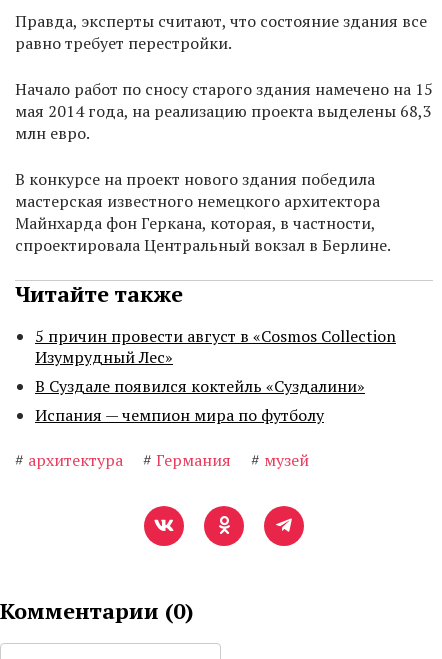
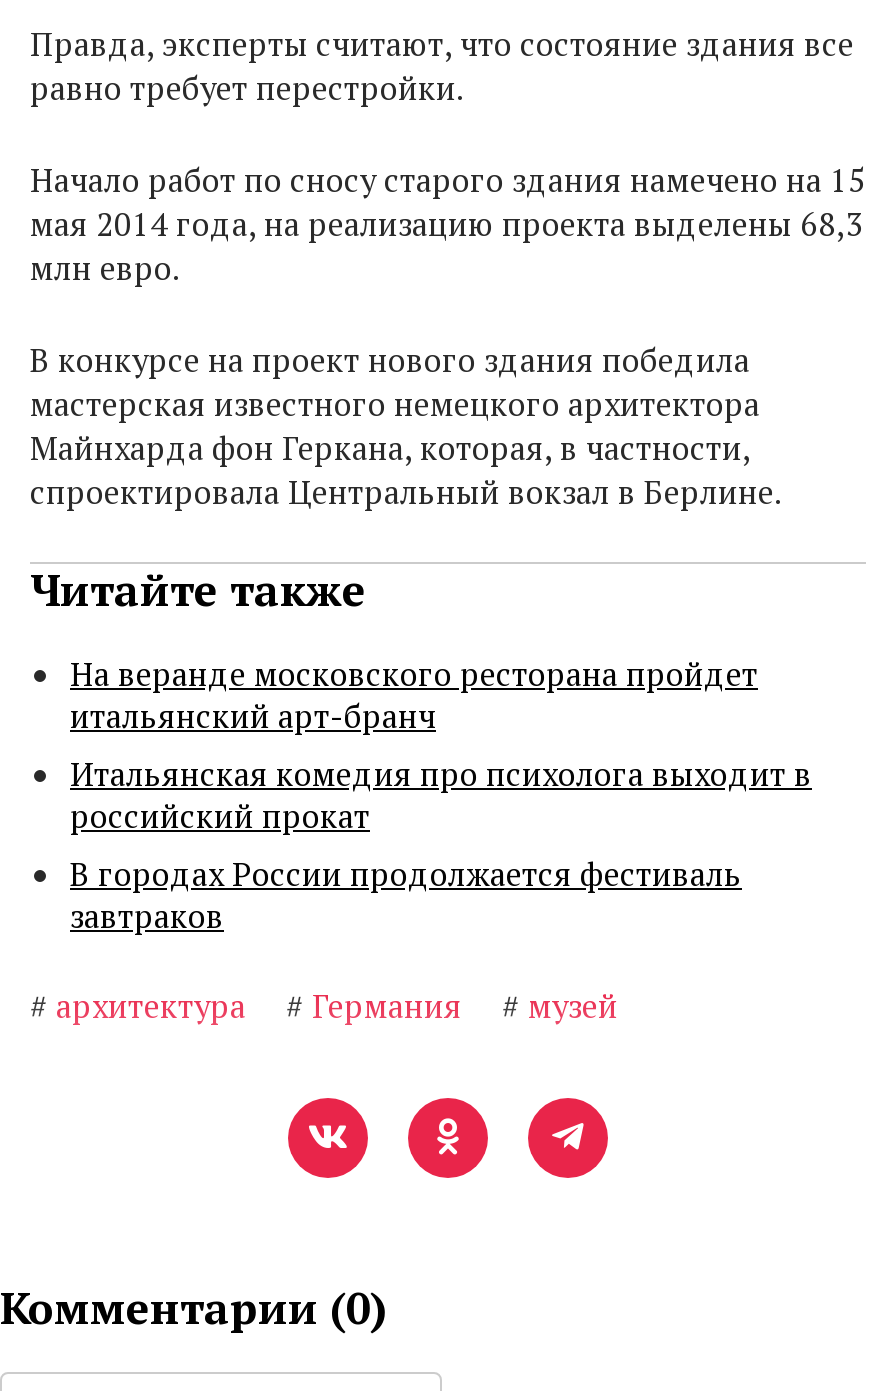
- 5 причин провести август в «Cosmos Collection
- Изумрудный Лес»
- В Суздале появился коктейль «Суздалини»
- Испания — чемпион мира по футболу
+ На веранде московского ресторана пройдет
+ итальянский арт-бранч
+ Итальянская комедия про психолога выходит в
+ российский прокат
+ В городах России продолжается фестиваль
+ завтраков
